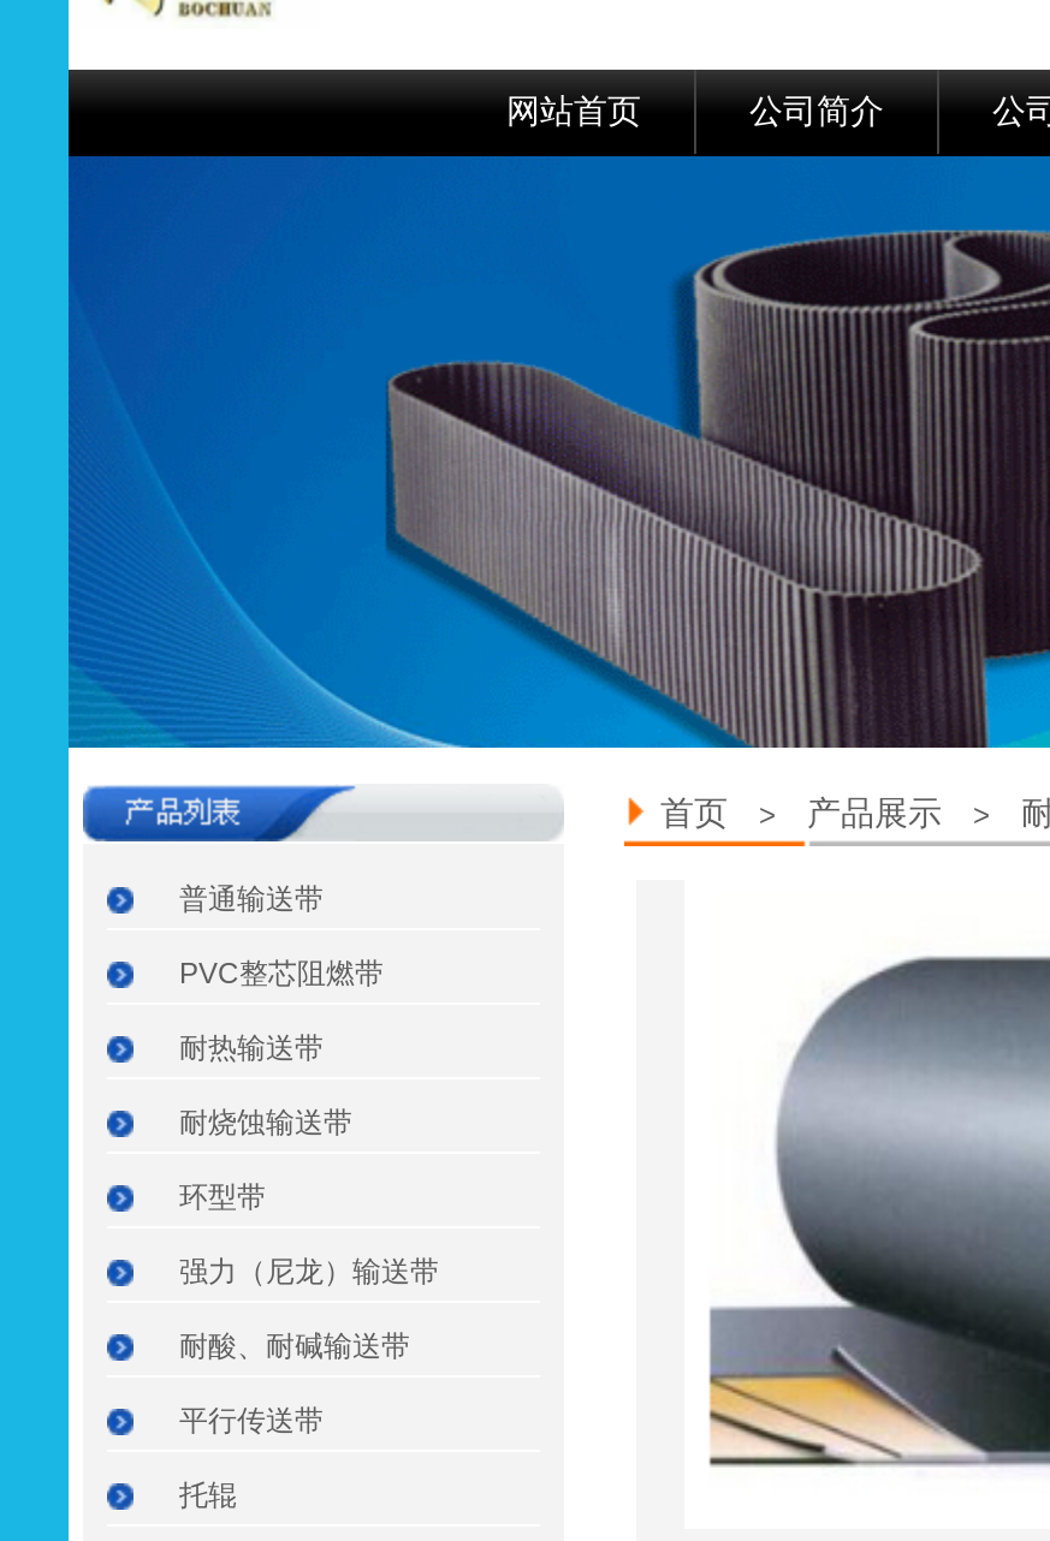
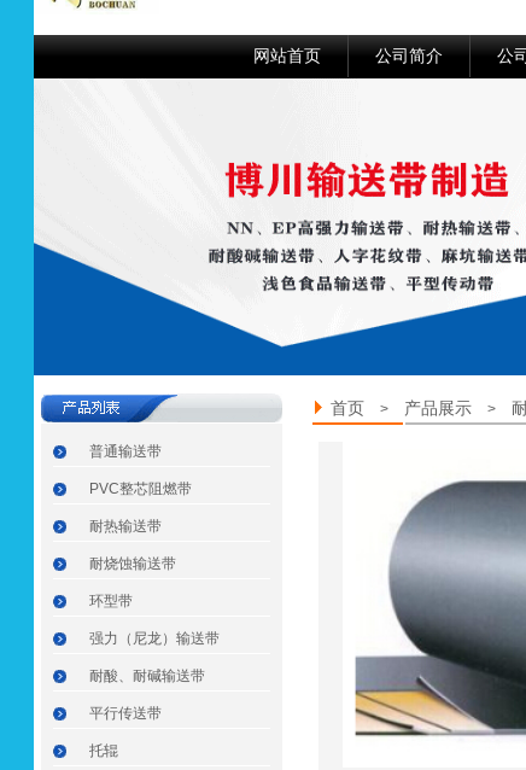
- [image]
+ [image]
